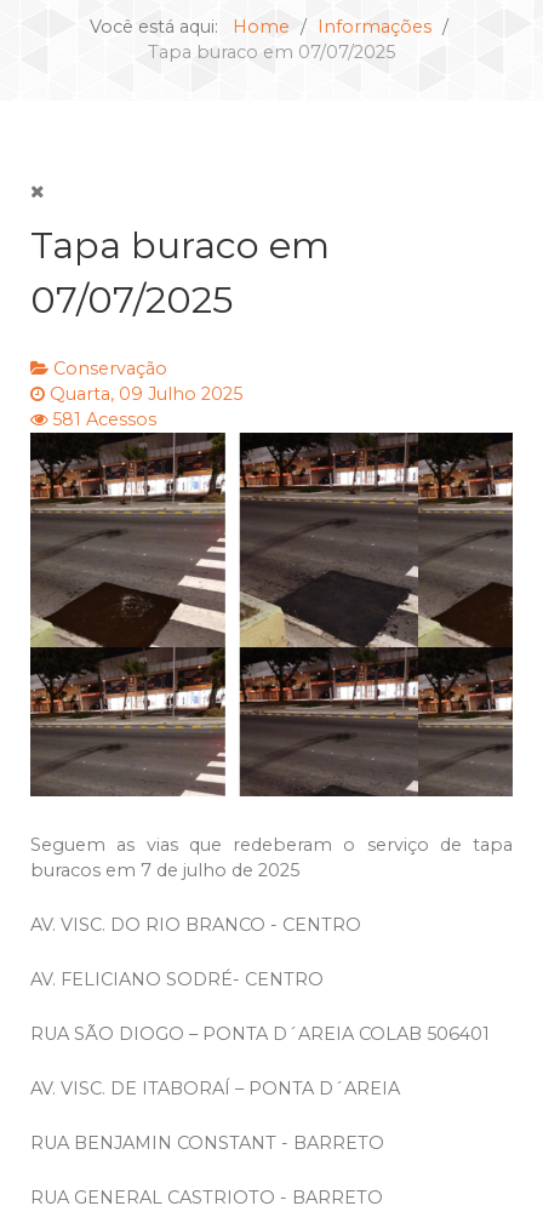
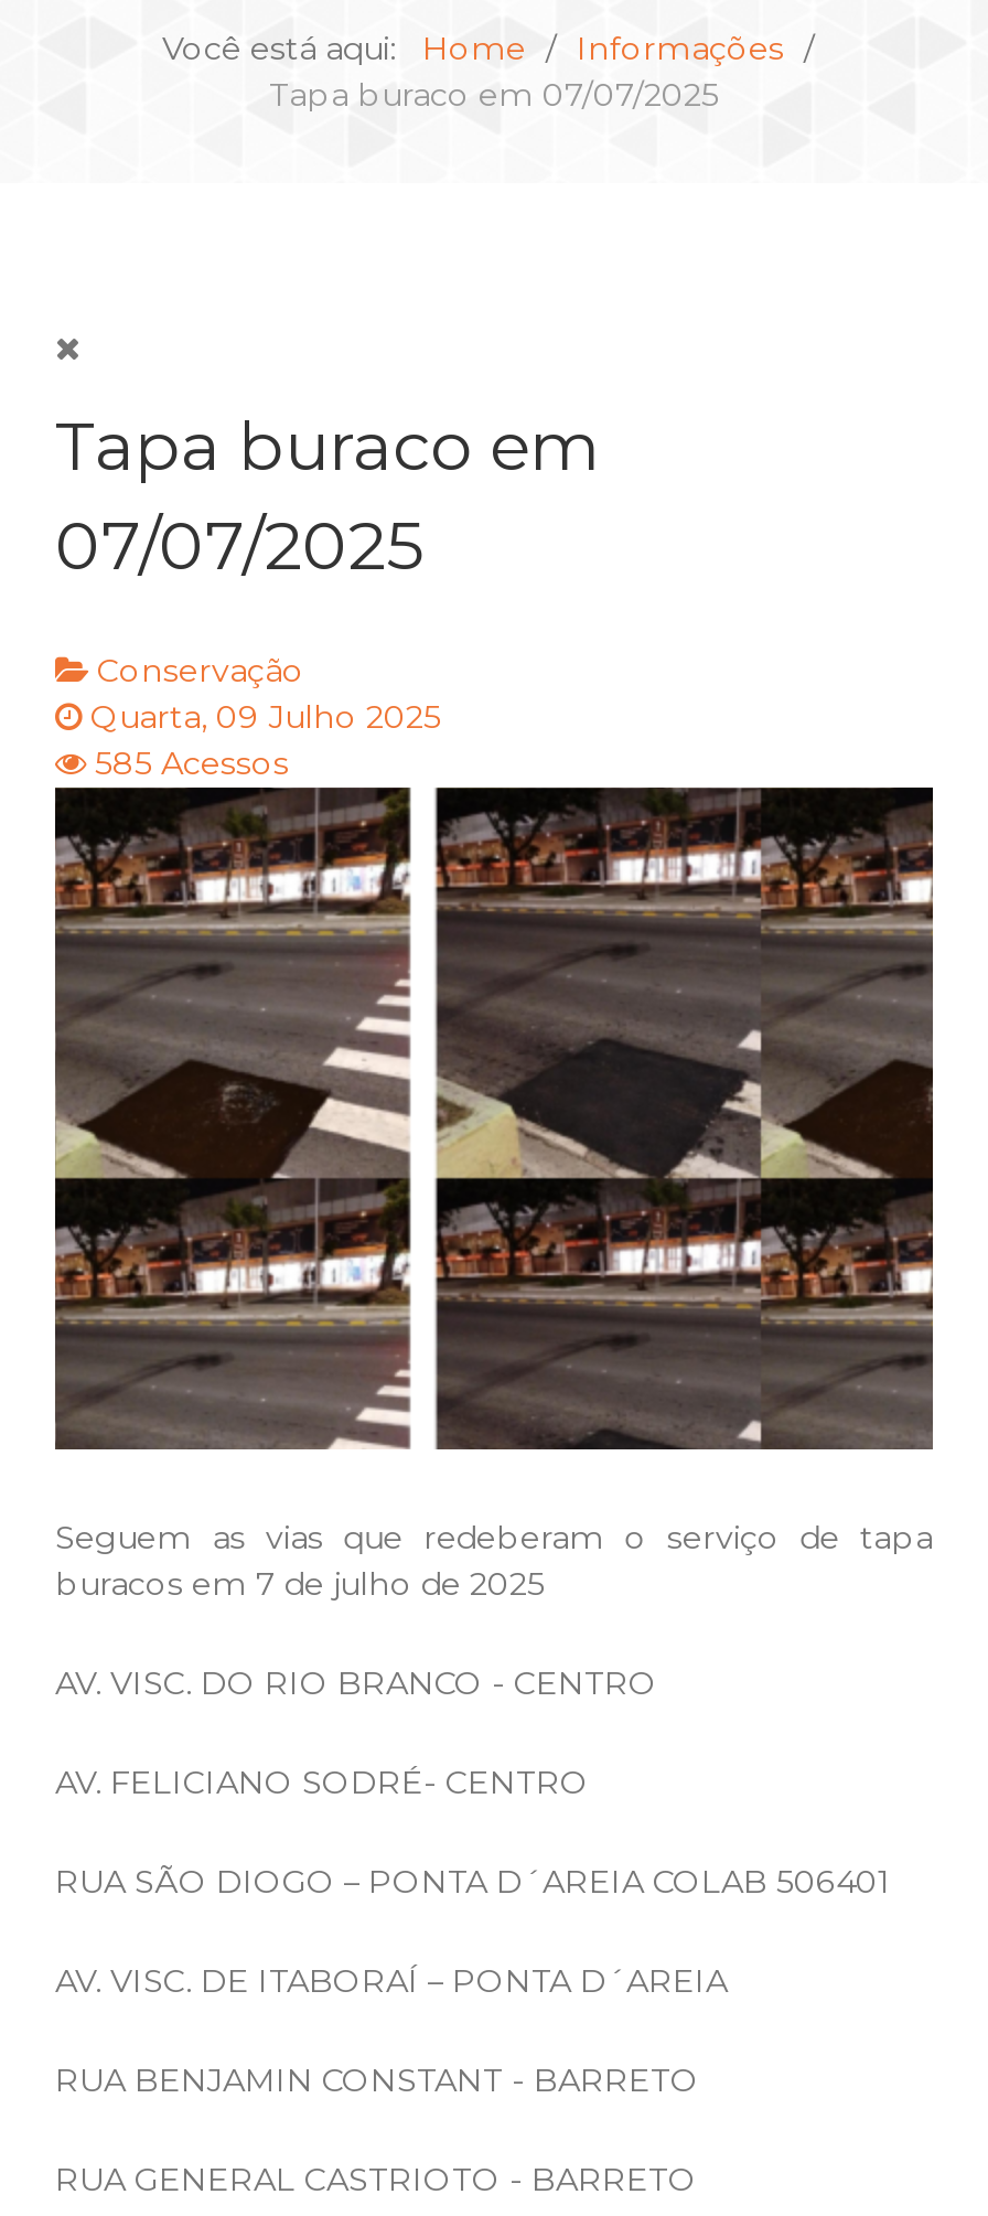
- 581 Acessos
+ 585 Acessos
